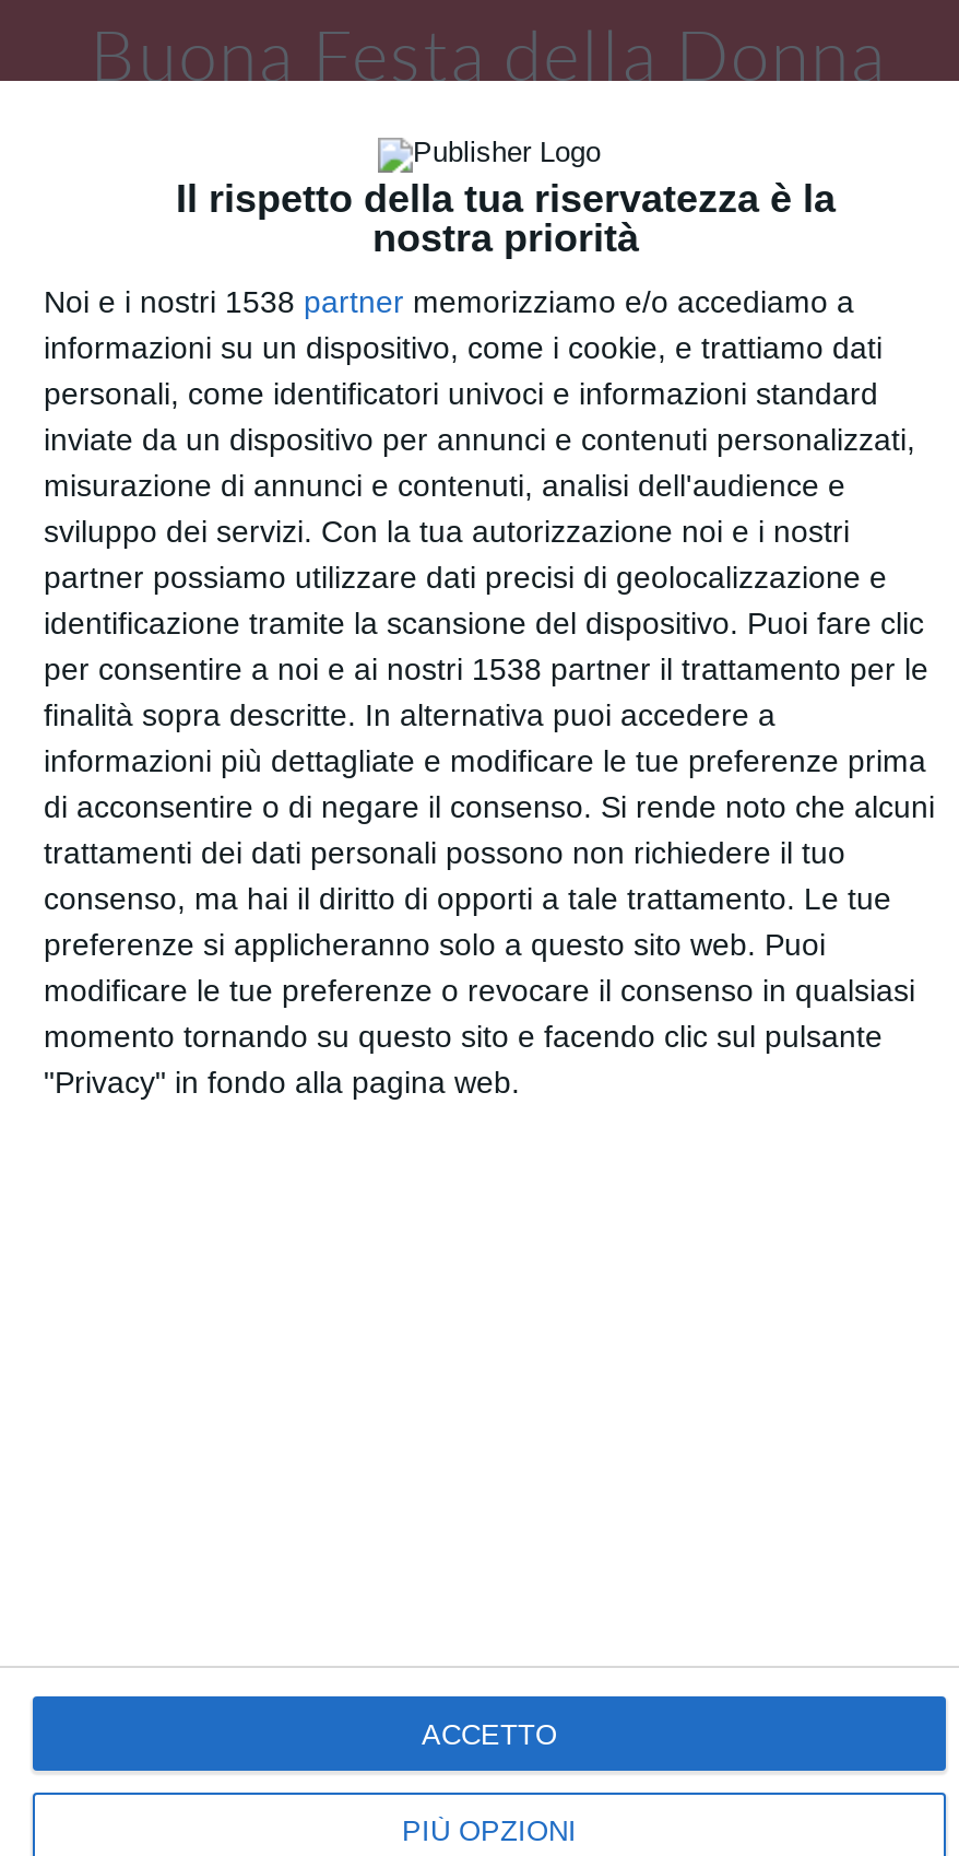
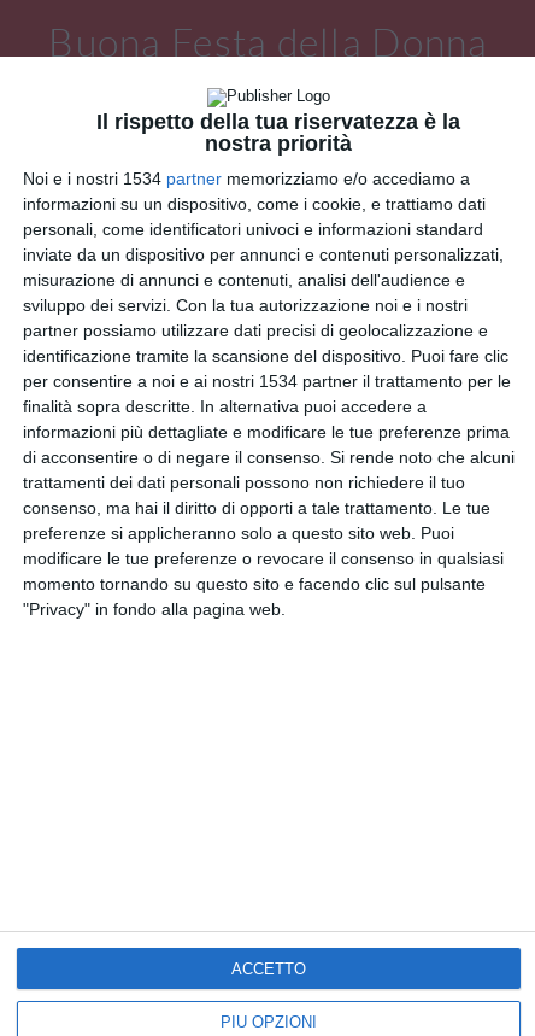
- Noi e i nostri 1538 partner memorizziamo e/o accediamo a
+ Noi e i nostri 1534 partner memorizziamo e/o accediamo a

- per consentire a noi e ai nostri 1538 partner il trattamento per le
+ per consentire a noi e ai nostri 1534 partner il trattamento per le
